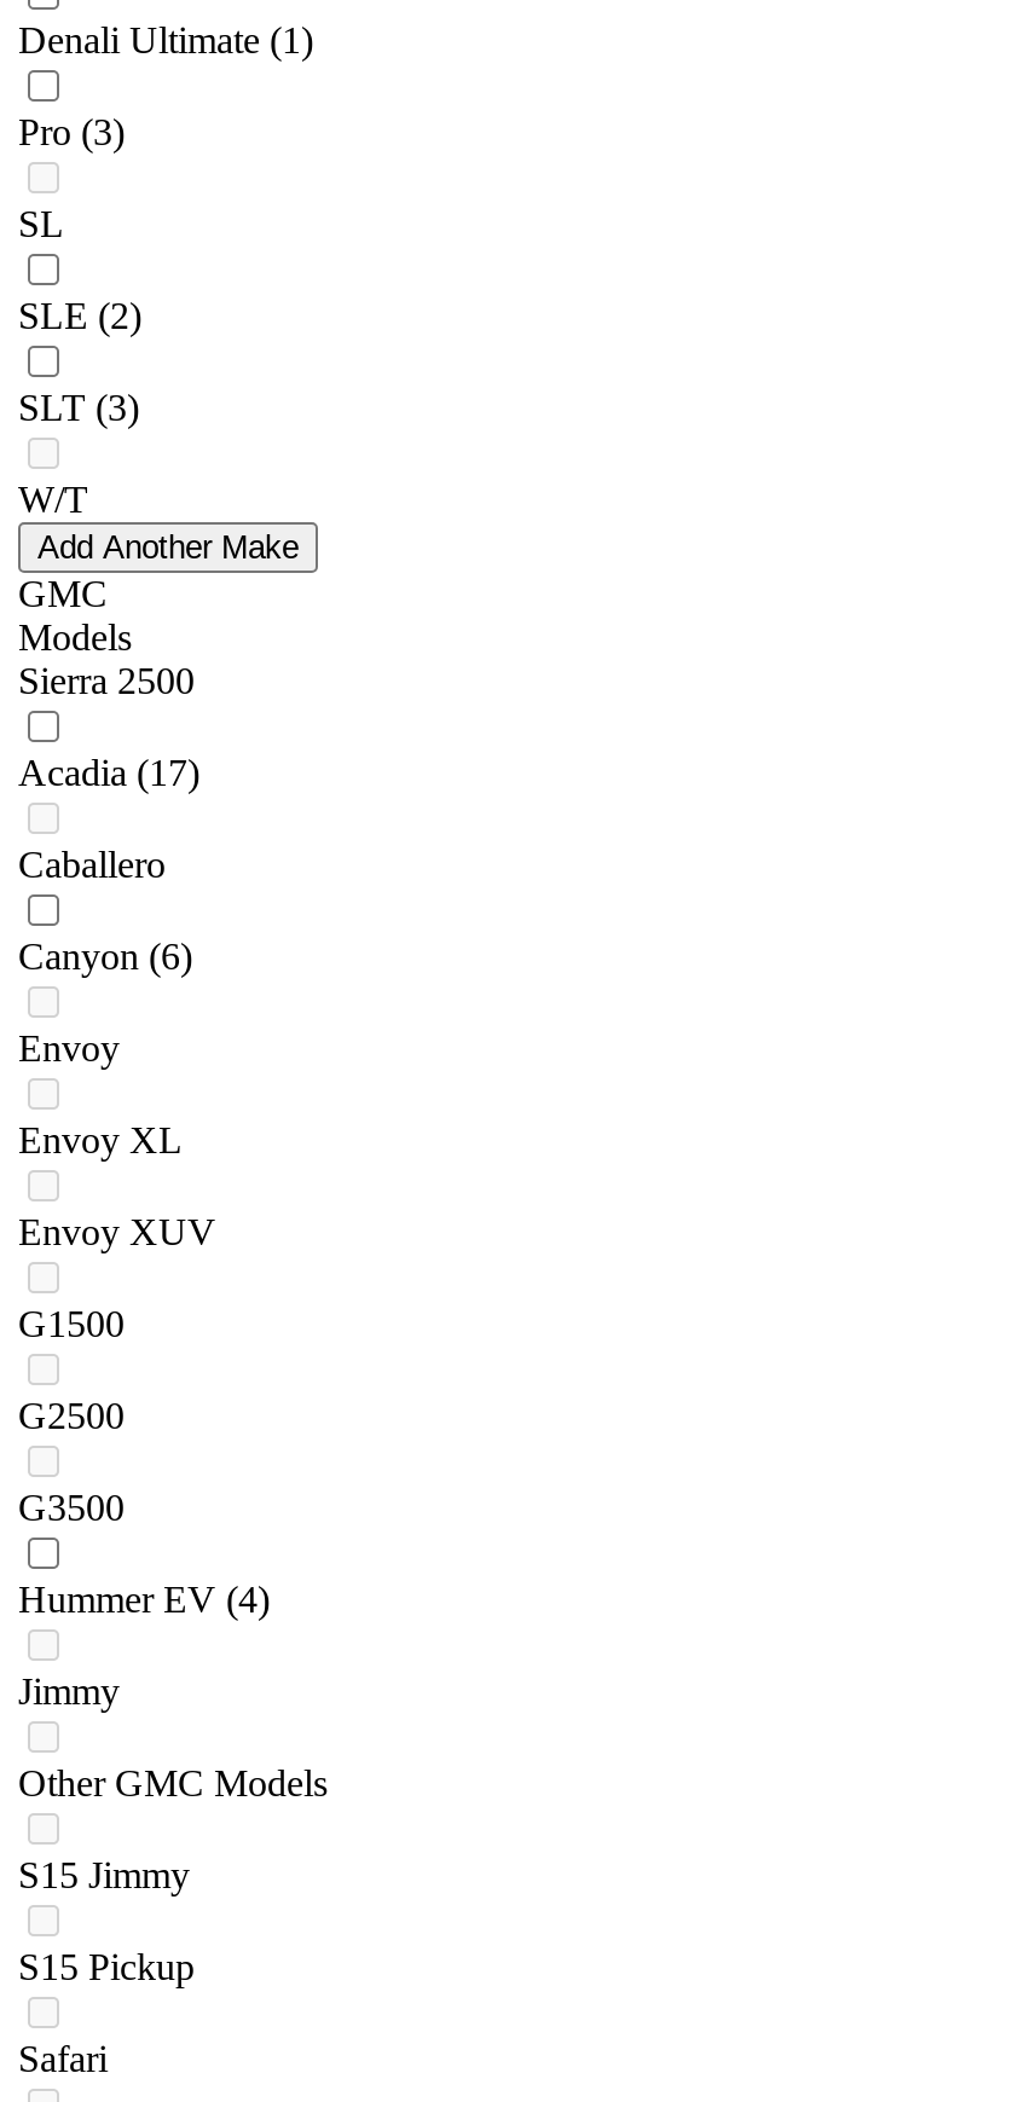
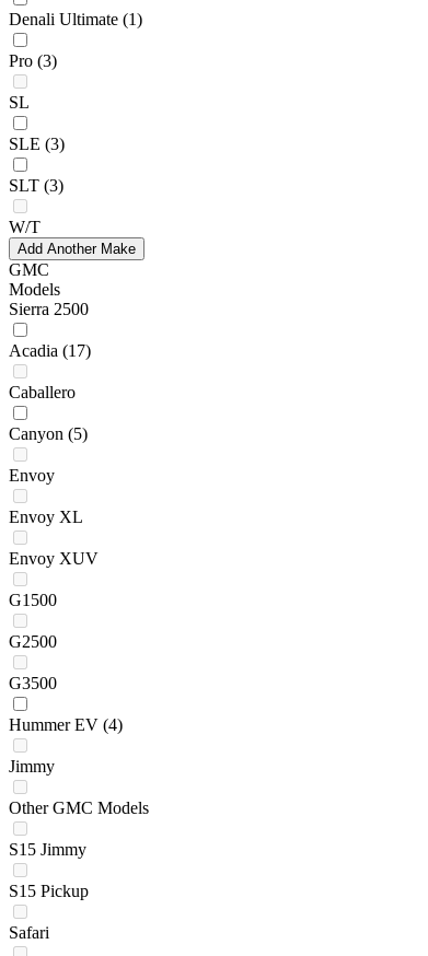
- SLE (2)
+ SLE (3)

- Canyon (6)
+ Canyon (5)
